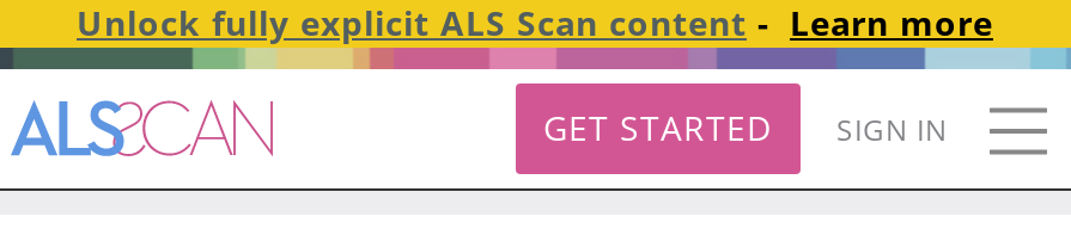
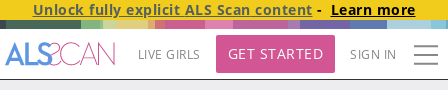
+ LIVE GIRLS
